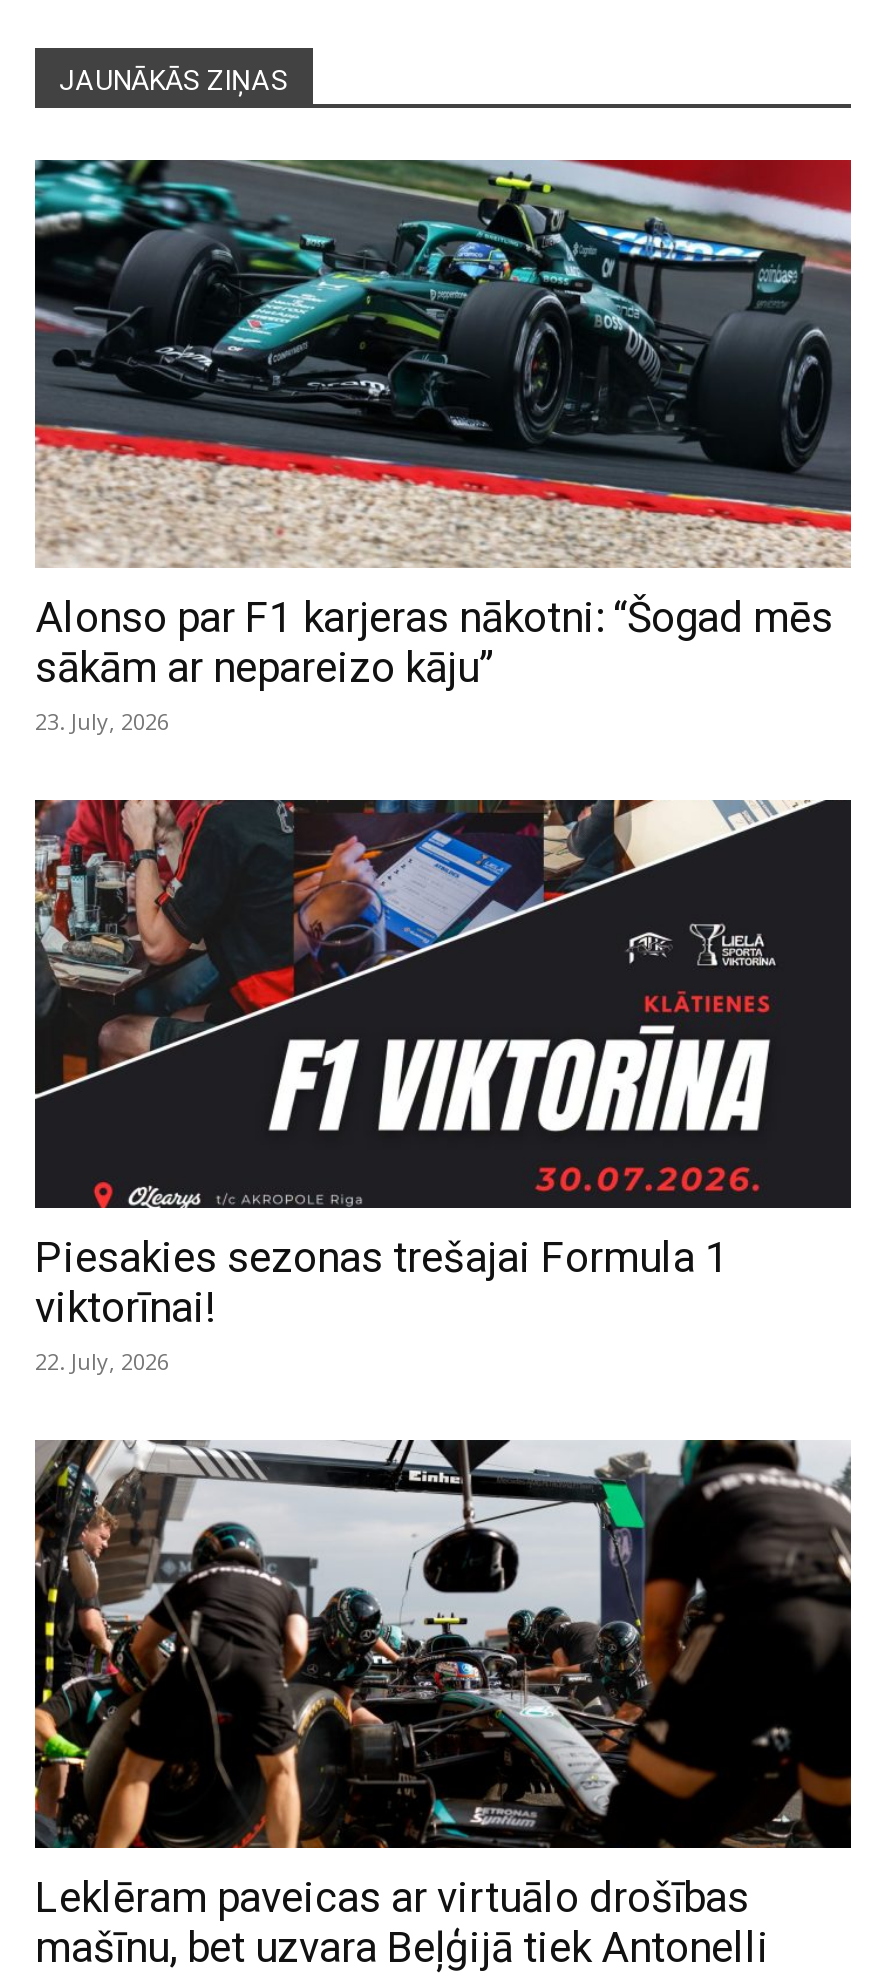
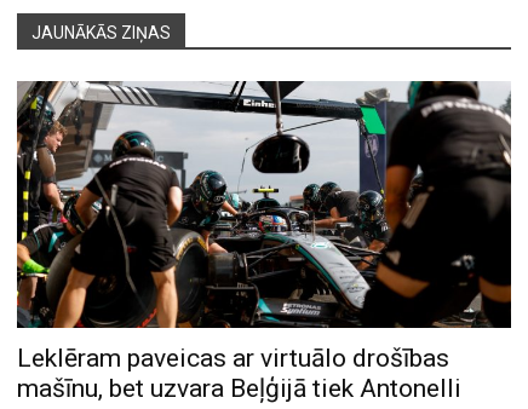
- [image]
- Alonso par F1 karjeras nākotni: “Šogad mēs
- sākām ar nepareizo kāju”
- 23. July, 2026

- [image]
- Piesakies sezonas trešajai Formula 1
- viktorīnai!
- 22. July, 2026
